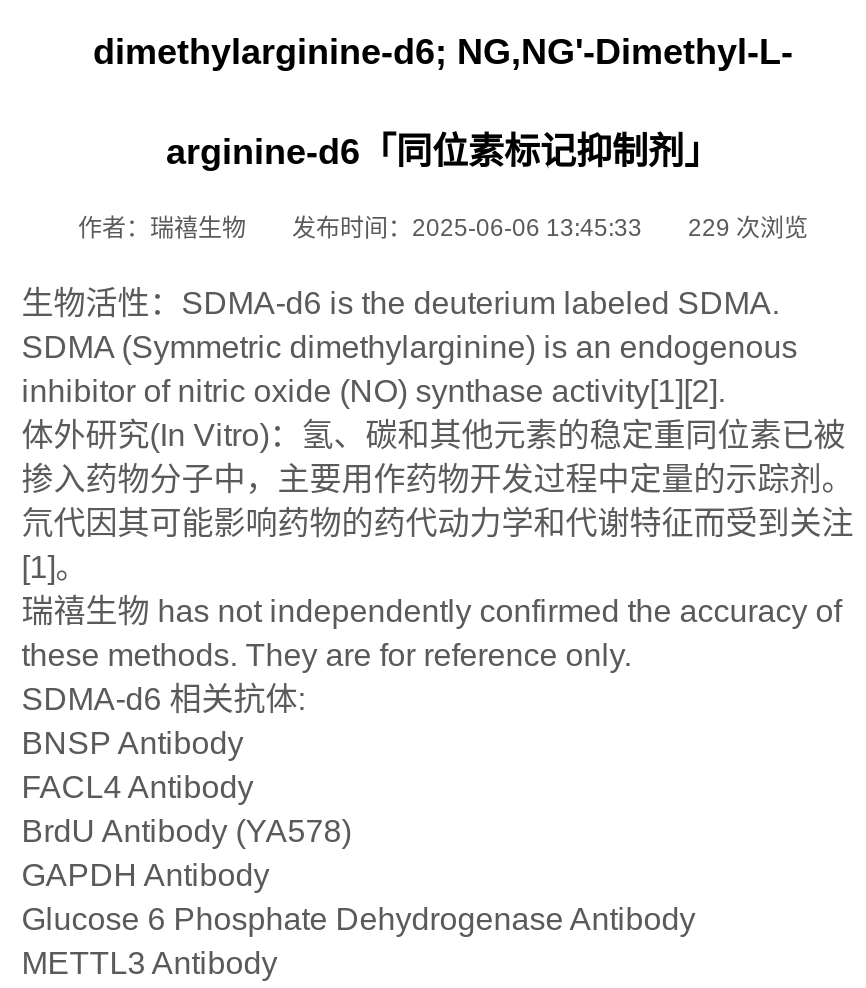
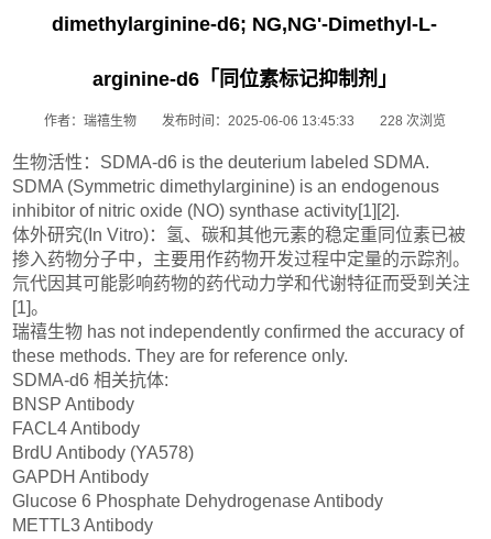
- 作者：瑞禧生物 发布时间：2025-06-06 13:45:33 229 次浏览
+ 作者：瑞禧生物 发布时间：2025-06-06 13:45:33 228 次浏览
